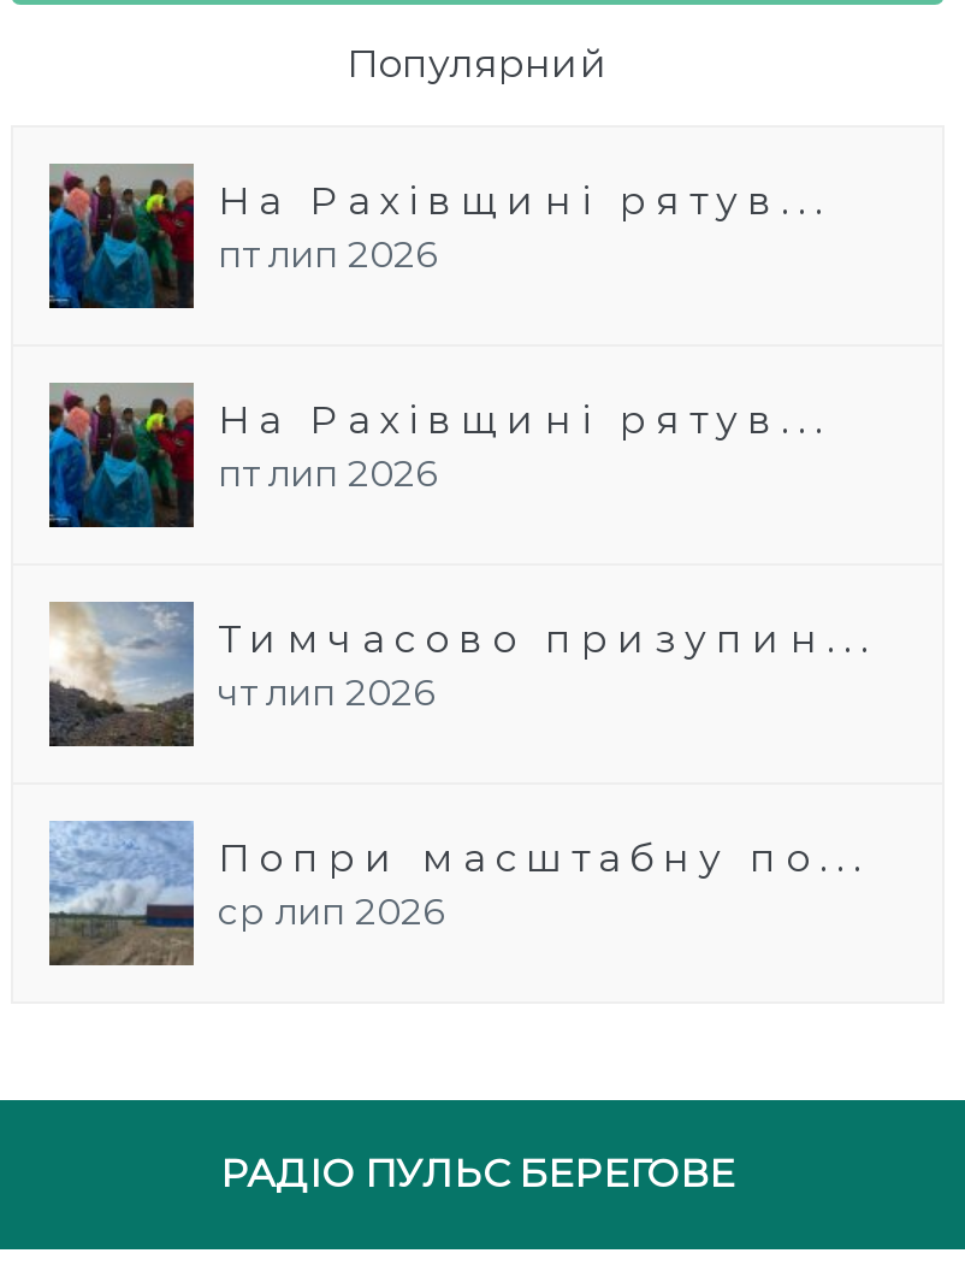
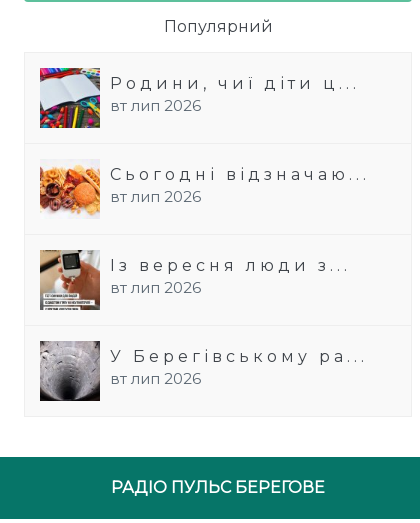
- [image]
- На Рахівщині рятув...
- пт лип 2026
+ [image]
+ Родини, чиї діти ц...
+ вт лип 2026

- [image]
- На Рахівщині рятув...
- пт лип 2026
+ [image]
+ Cьогодні відзначаю...
+ вт лип 2026

- [image]
- Тимчасово призупин...
- чт лип 2026
+ [image]
+ Із вересня люди з...
+ вт лип 2026

- [image]
- Попри масштабну по...
- ср лип 2026
+ [image]
+ У Берегівському ра...
+ вт лип 2026
